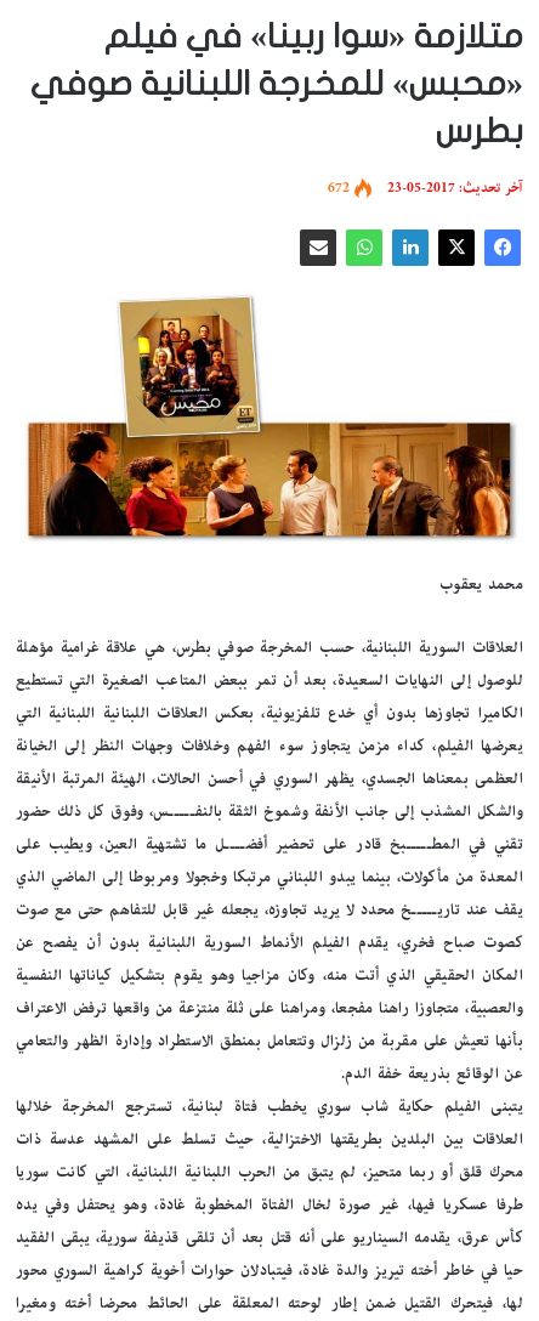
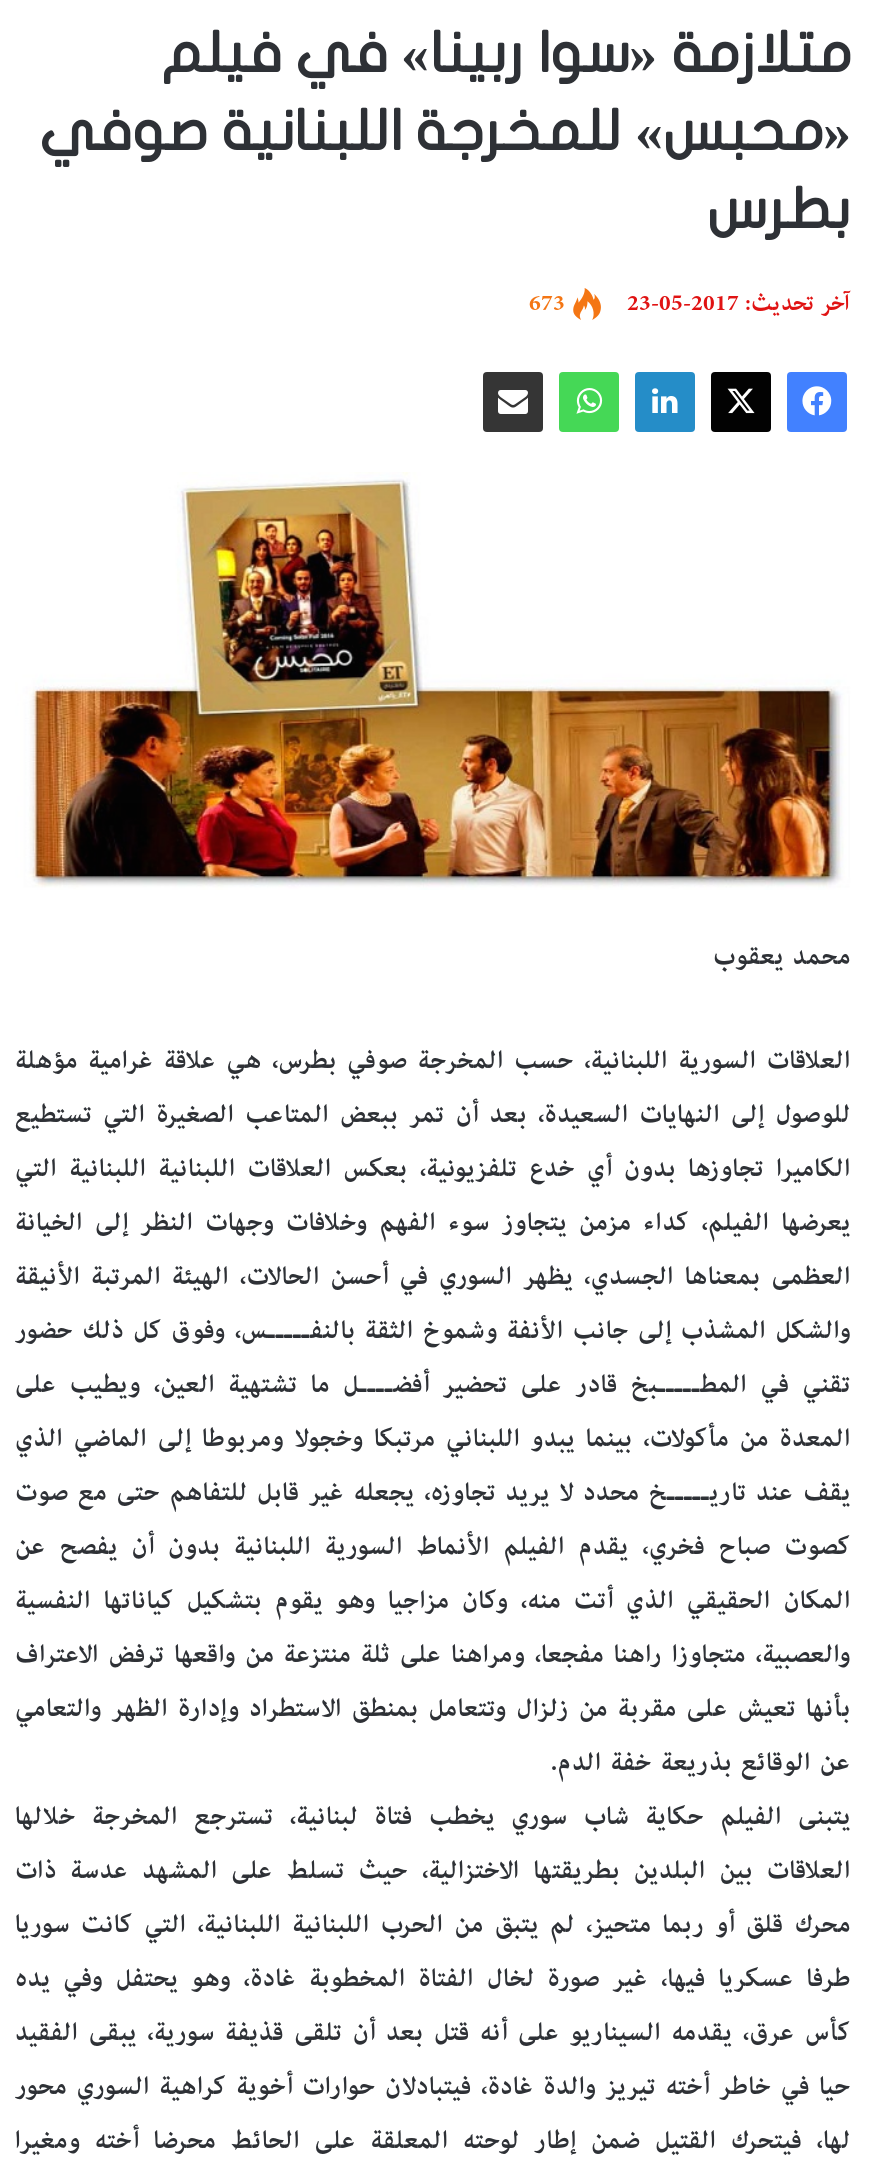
- 672
+ 673
